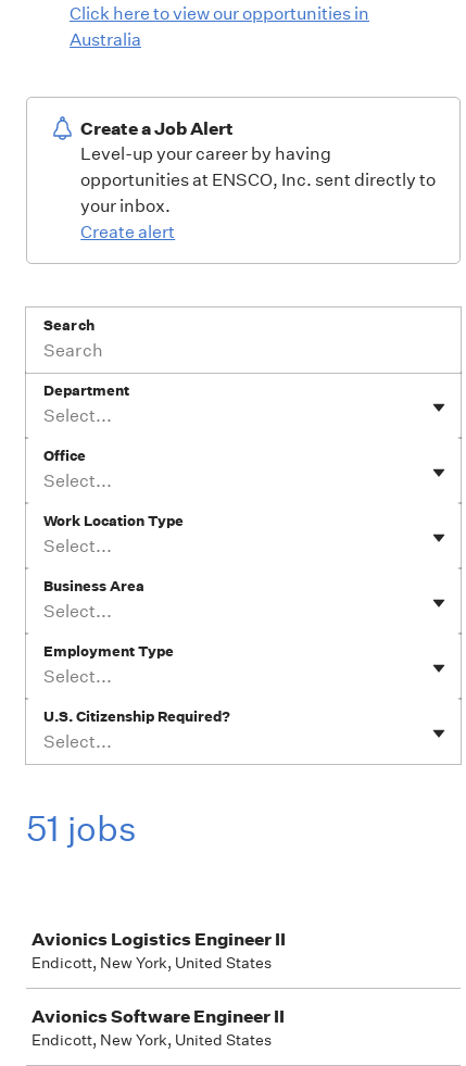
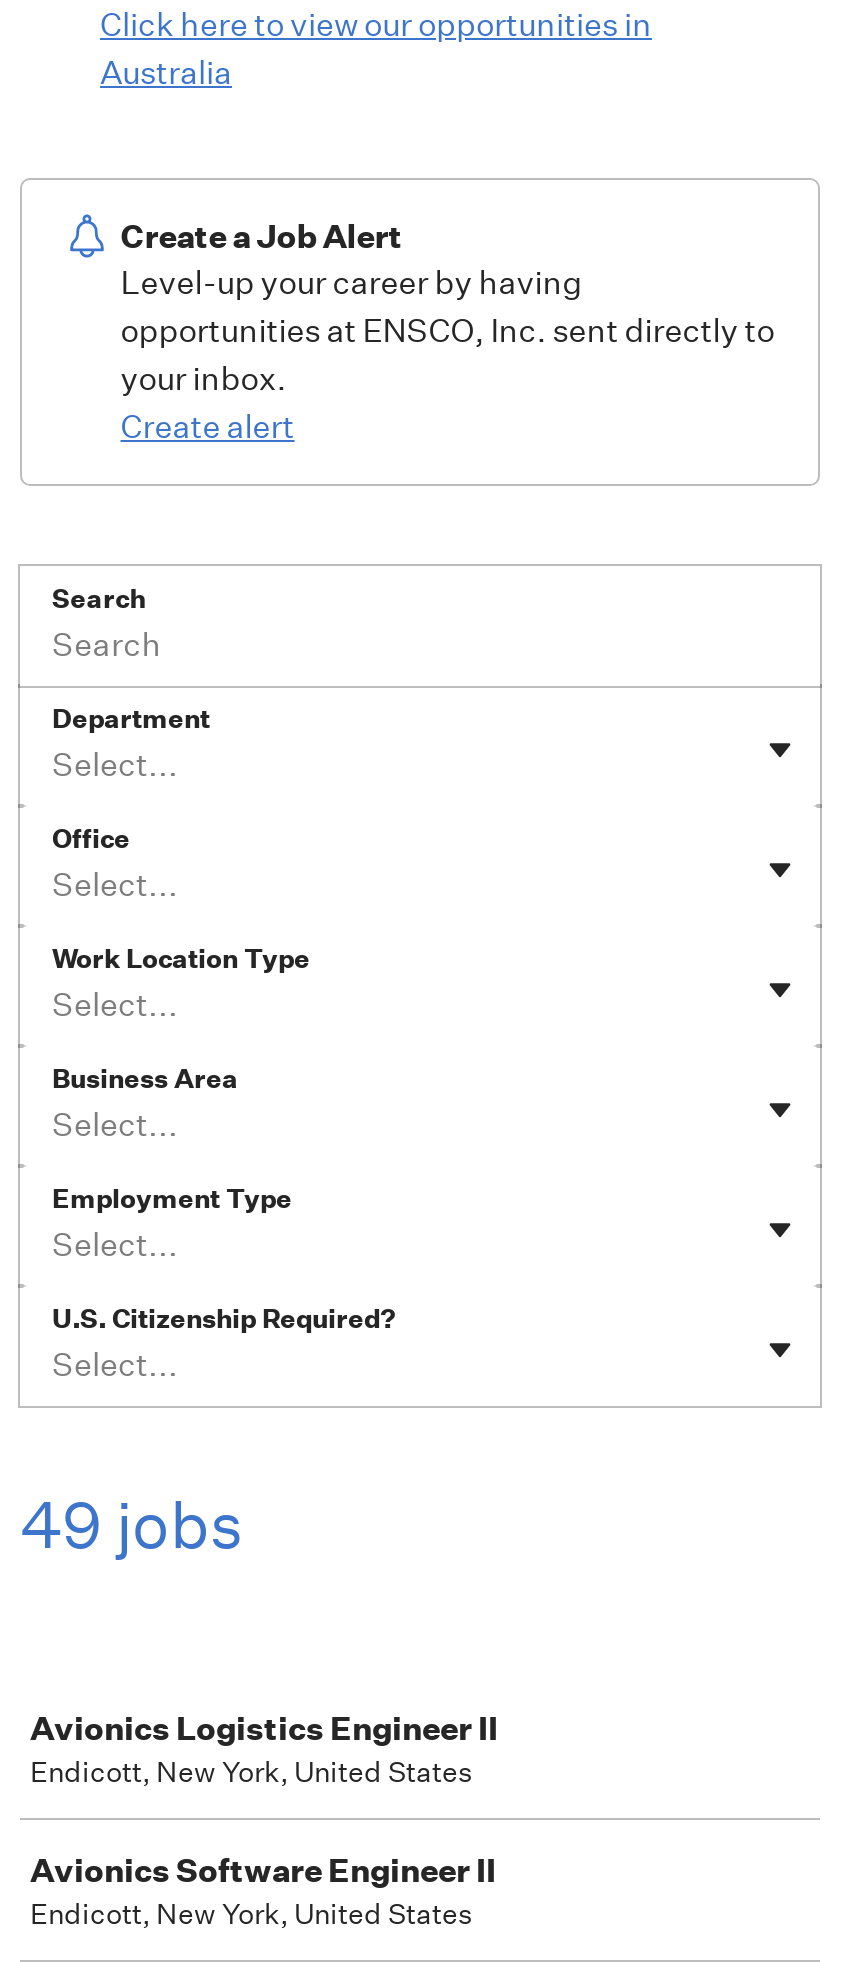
- 51 jobs
+ 49 jobs
